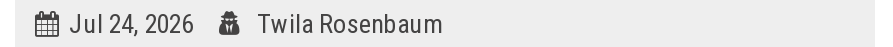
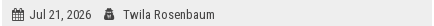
- Jul 24, 2026 Twila Rosenbaum
+ Jul 21, 2026 Twila Rosenbaum
